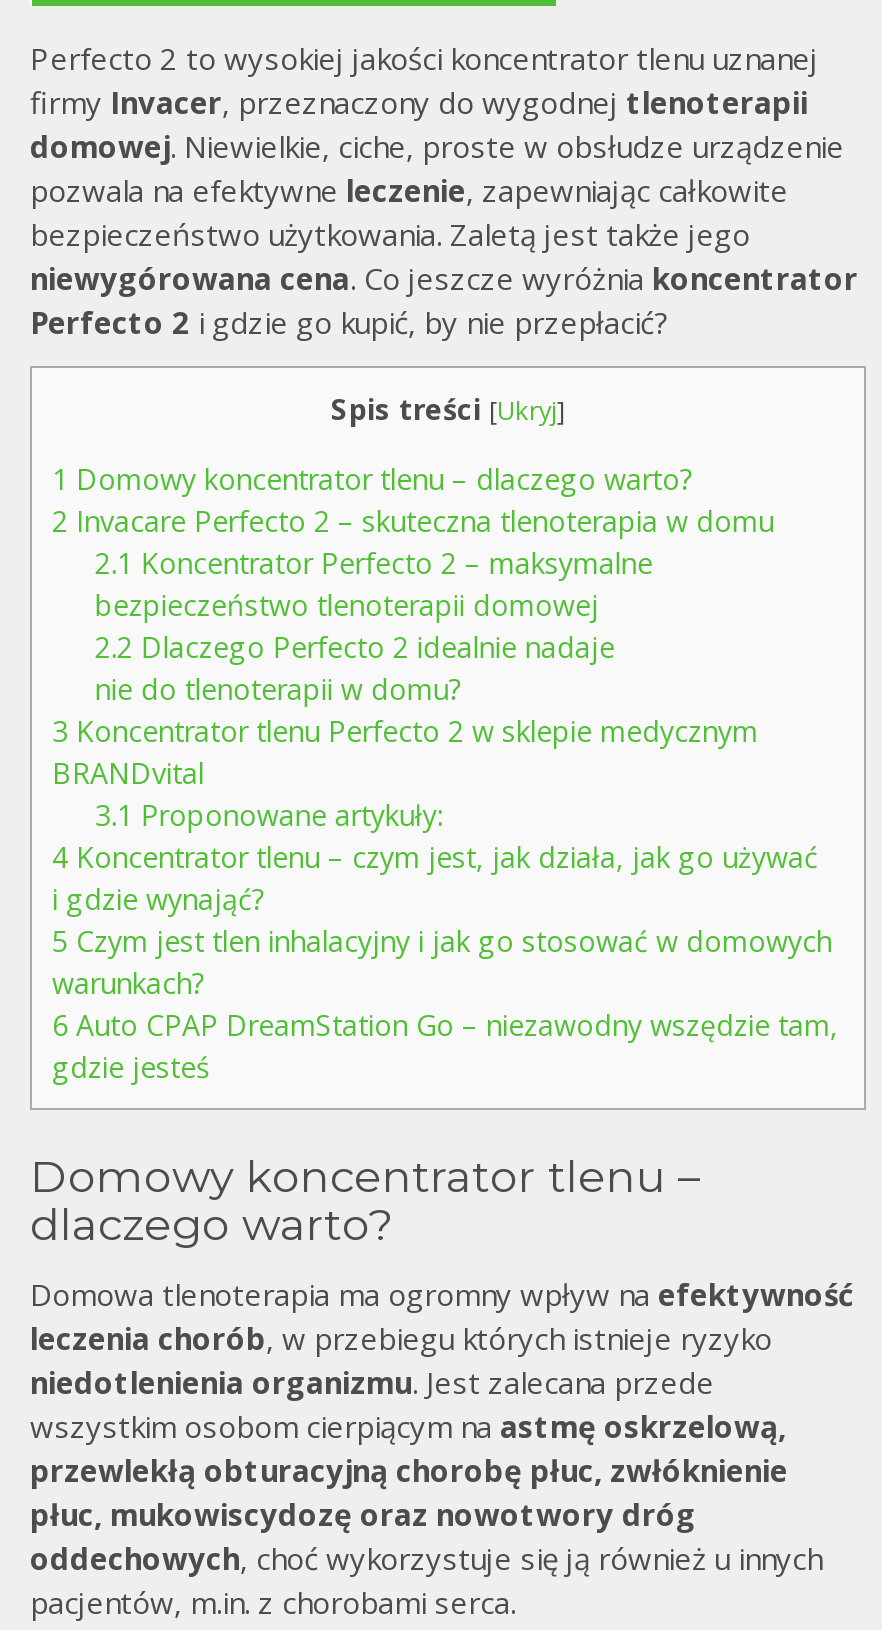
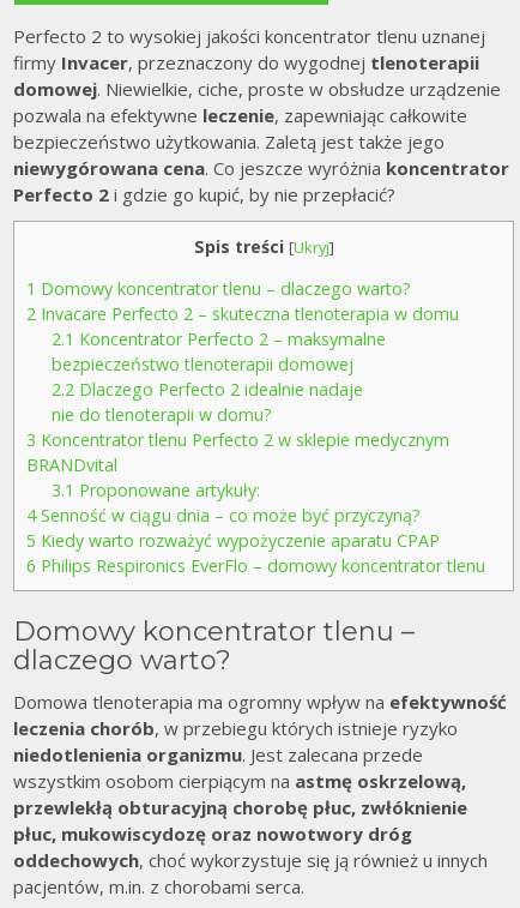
- 4 Koncentrator tlenu – czym jest, jak działa, jak go używać
- i gdzie wynająć?
- 5 Czym jest tlen inhalacyjny i jak go stosować w domowych
- warunkach?
- 6 Auto CPAP DreamStation Go – niezawodny wszędzie tam,
- gdzie jesteś
+ 4 Senność w ciągu dnia – co może być przyczyną?
+ 5 Kiedy warto rozważyć wypożyczenie aparatu CPAP
+ 6 Philips Respironics EverFlo – domowy koncentrator tlenu
